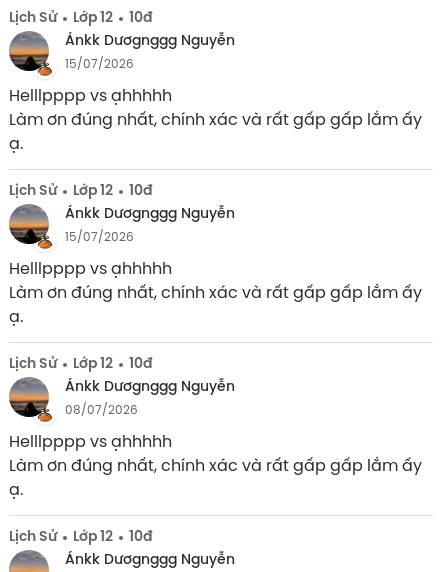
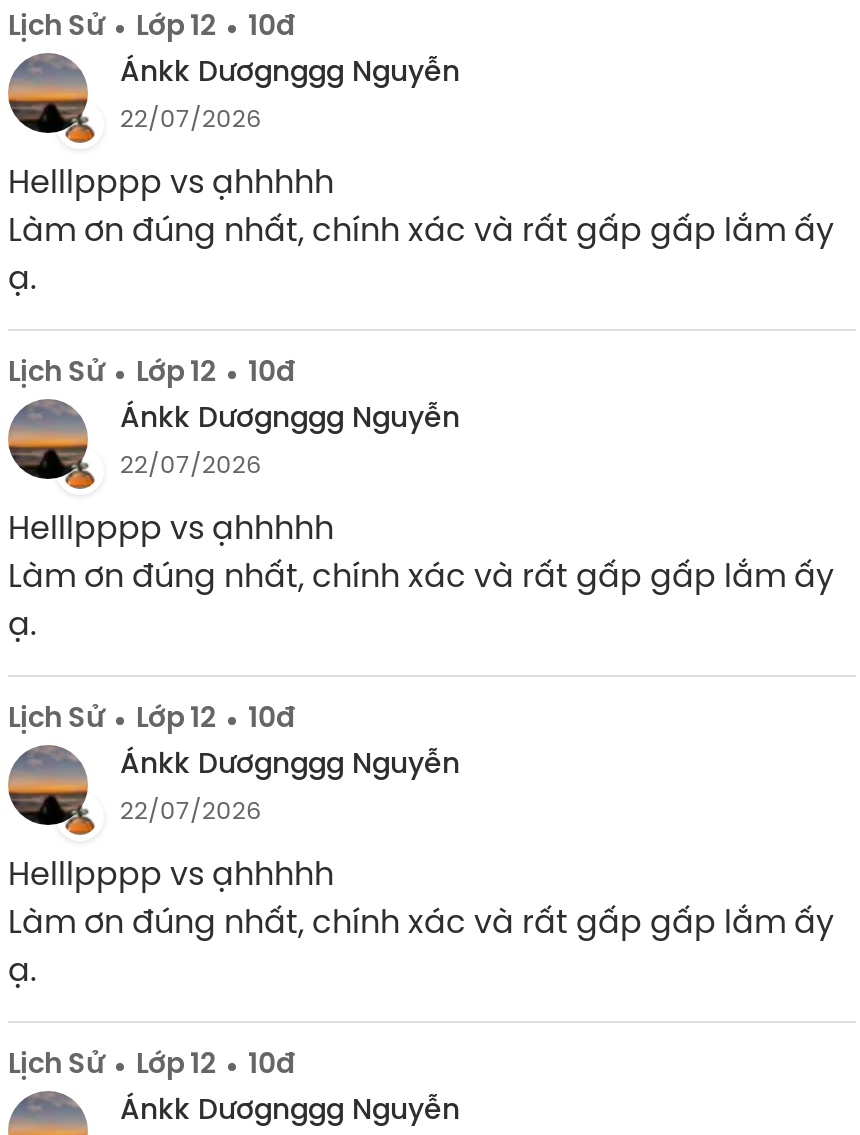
- 15/07/2026
+ 22/07/2026

- 15/07/2026
+ 22/07/2026

- 08/07/2026
+ 22/07/2026
